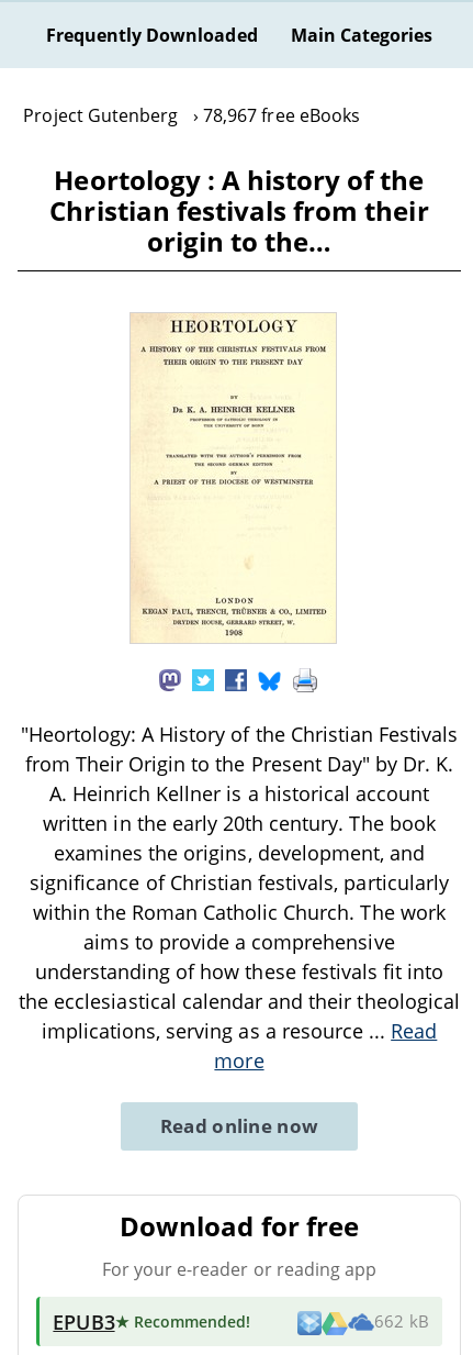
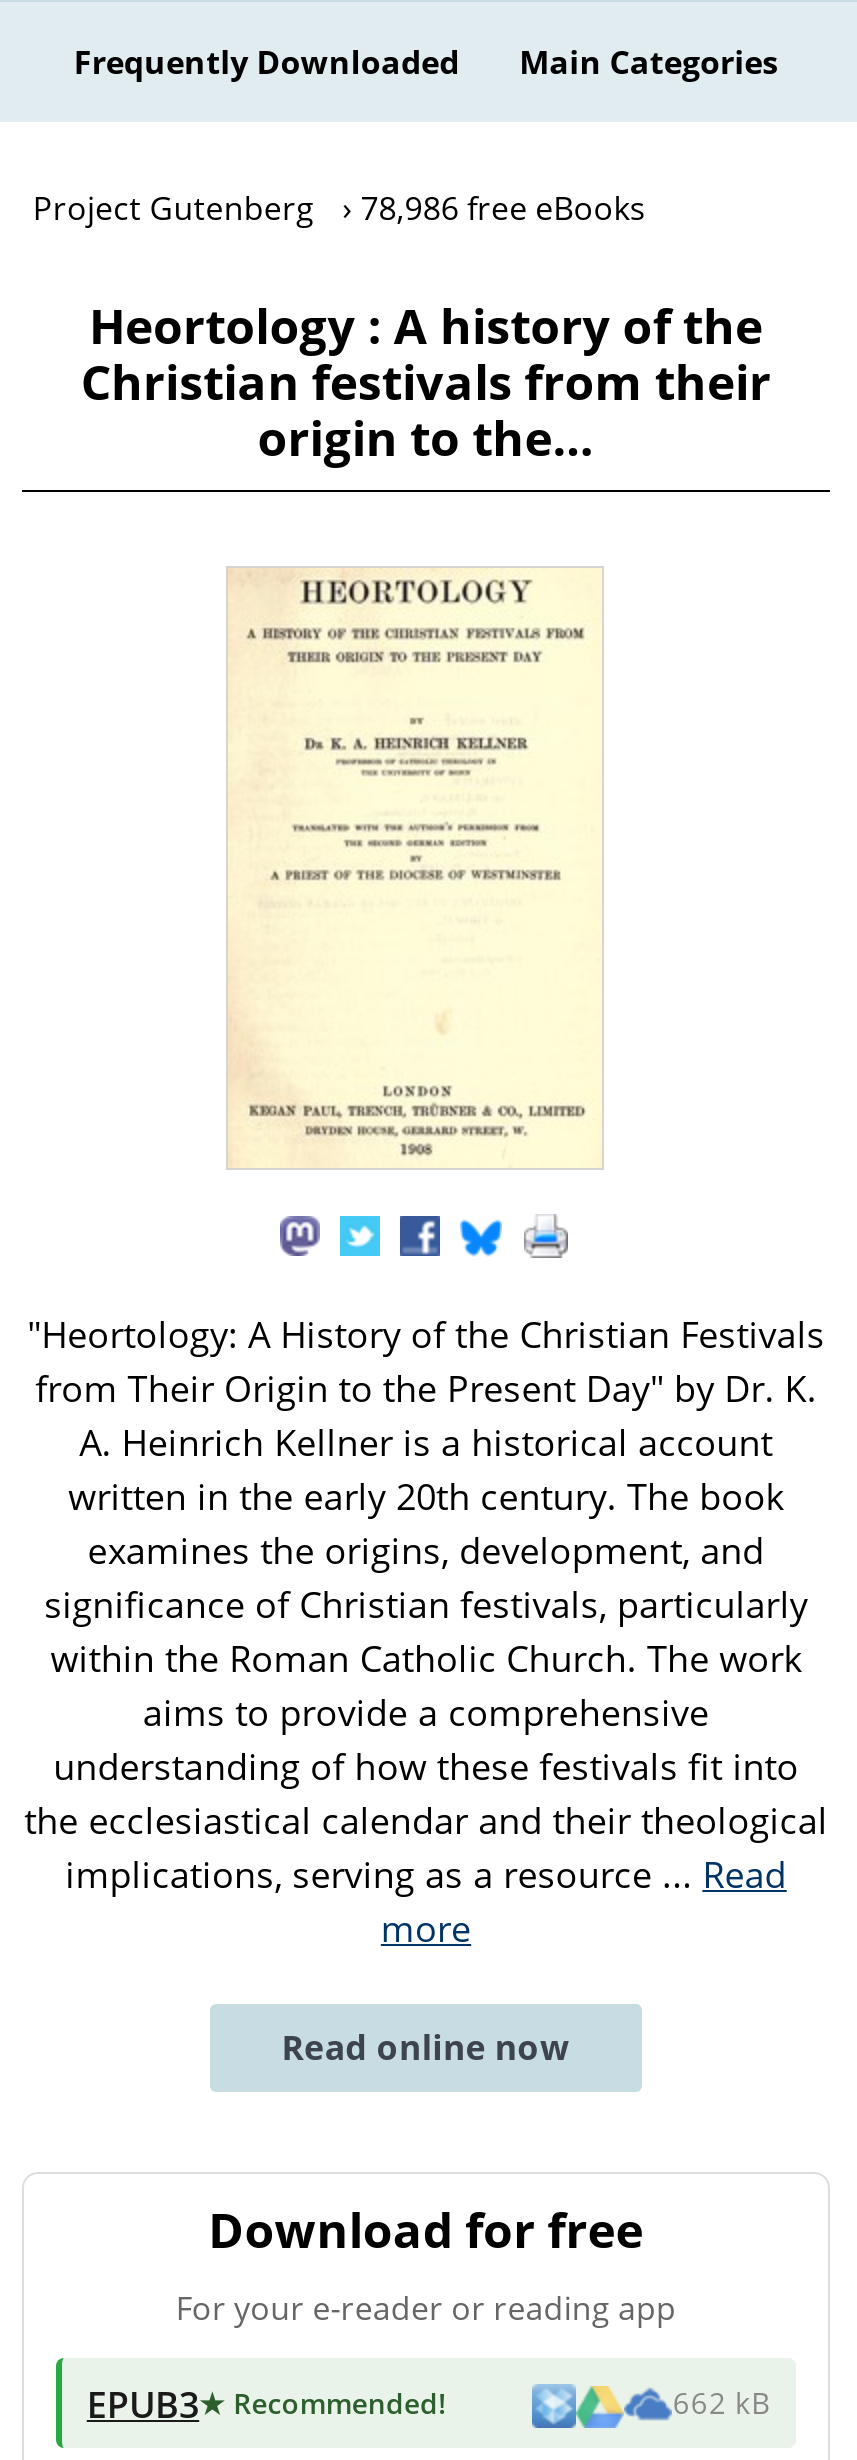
- Project Gutenberg 78,967 free eBooks
+ Project Gutenberg 78,986 free eBooks
